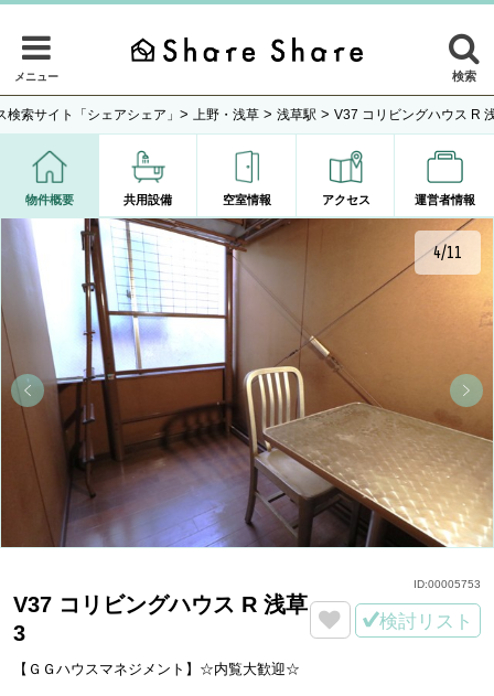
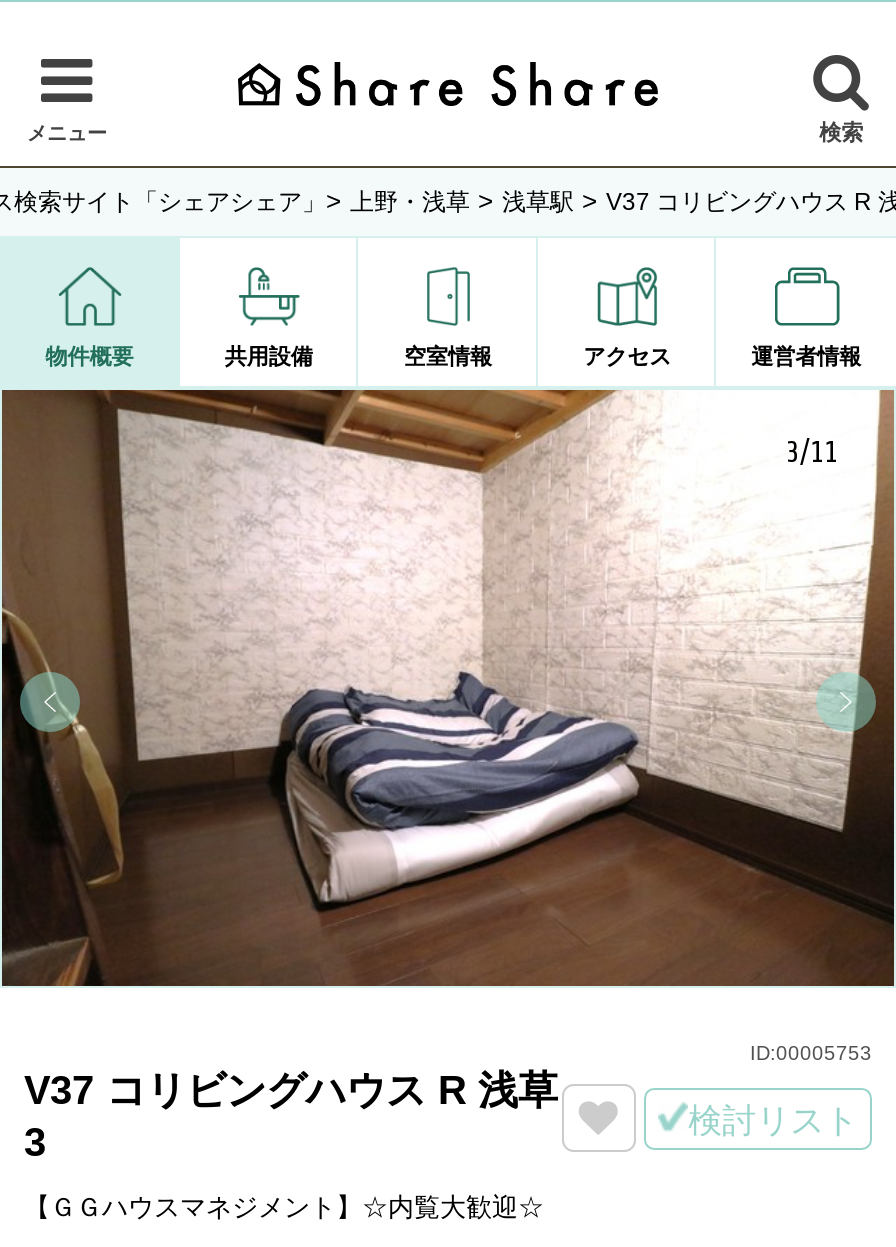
- [image]
- 4/11
+ [image]
+ 3/11
